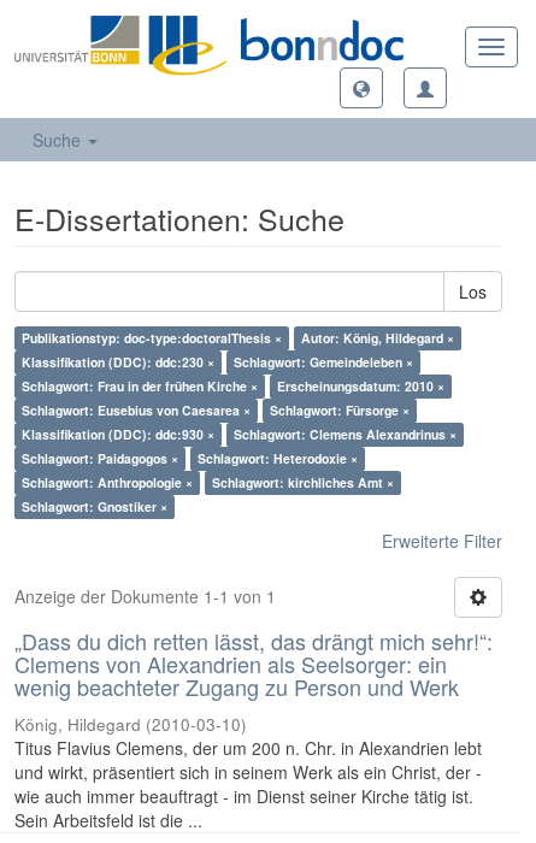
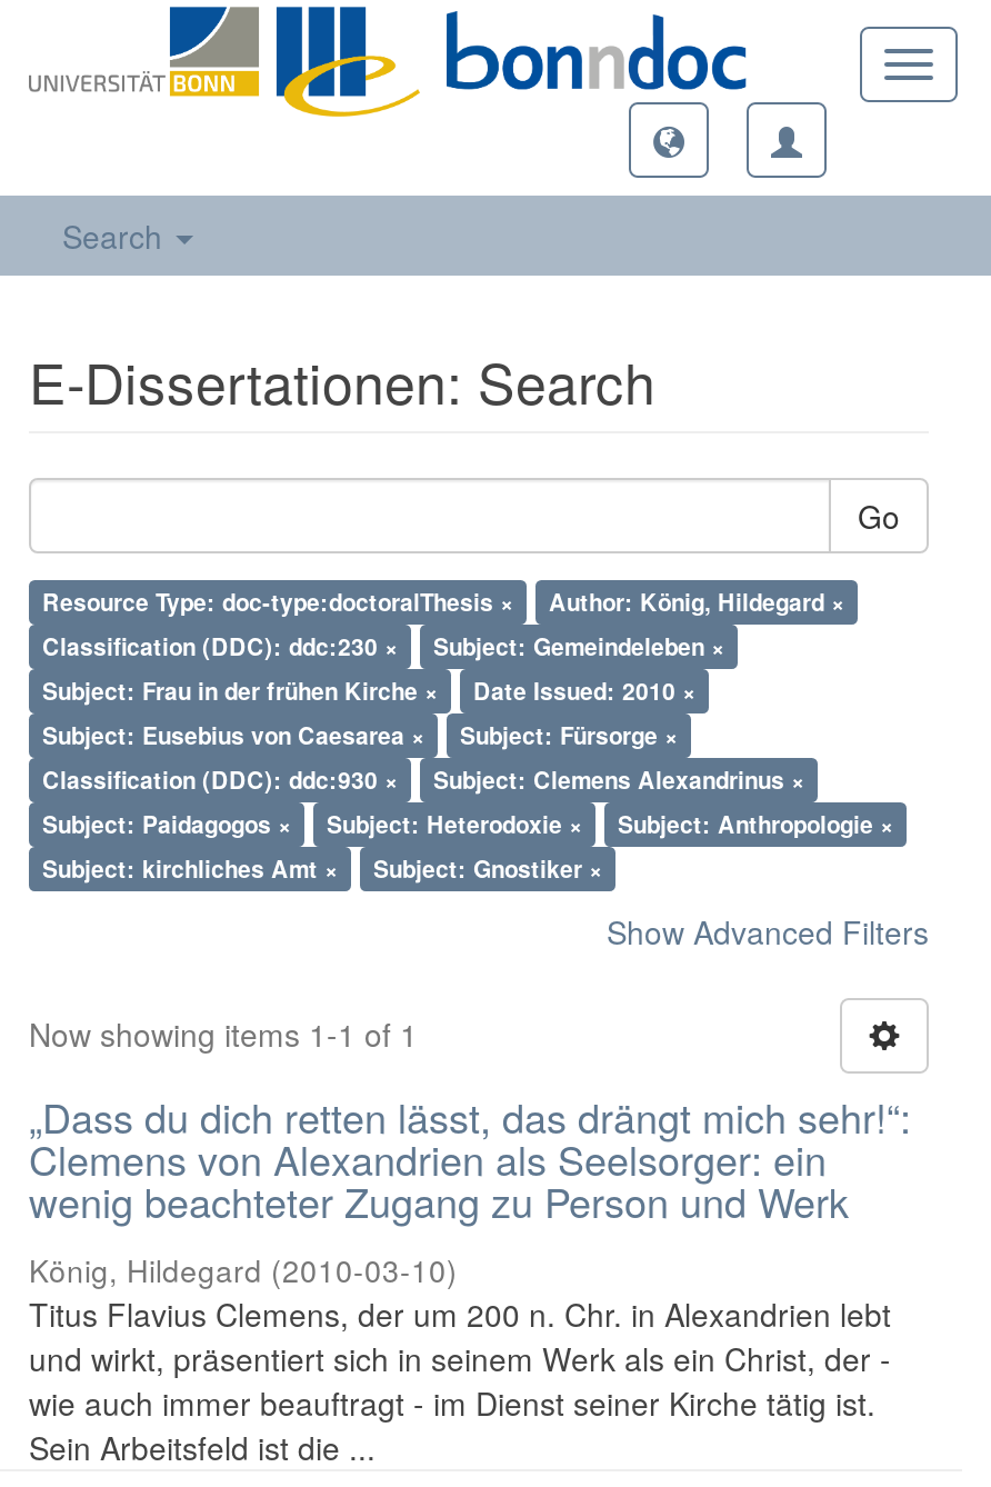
- Suche
+ Search

- E-Dissertationen: Suche
+ E-Dissertationen: Search

- Los
+ Go

- Publikationstyp: doc-type:doctoralThesis ×
- Autor: König, Hildegard ×
- Klassifikation (DDC): ddc:230 ×
- Schlagwort: Gemeindeleben ×
- Schlagwort: Frau in der frühen Kirche ×
- Erscheinungsdatum: 2010 ×
- Schlagwort: Eusebius von Caesarea ×
- Schlagwort: Fürsorge ×
- Klassifikation (DDC): ddc:930 ×
- Schlagwort: Clemens Alexandrinus ×
- Schlagwort: Paidagogos ×
- Schlagwort: Heterodoxie ×
- Schlagwort: Anthropologie ×
- Schlagwort: kirchliches Amt ×
- Schlagwort: Gnostiker ×
+ Resource Type: doc-type:doctoralThesis ×
+ Author: König, Hildegard ×
+ Classification (DDC): ddc:230 ×
+ Subject: Gemeindeleben ×
+ Subject: Frau in der frühen Kirche ×
+ Date Issued: 2010 ×
+ Subject: Eusebius von Caesarea ×
+ Subject: Fürsorge ×
+ Classification (DDC): ddc:930 ×
+ Subject: Clemens Alexandrinus ×
+ Subject: Paidagogos ×
+ Subject: Heterodoxie ×
+ Subject: Anthropologie ×
+ Subject: kirchliches Amt ×
+ Subject: Gnostiker ×

- Erweiterte Filter
+ Show Advanced Filters

- Anzeige der Dokumente 1-1 von 1
+ Now showing items 1-1 of 1
